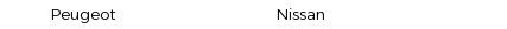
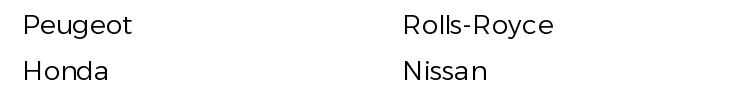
+ Rolls-Royce
+ Honda
